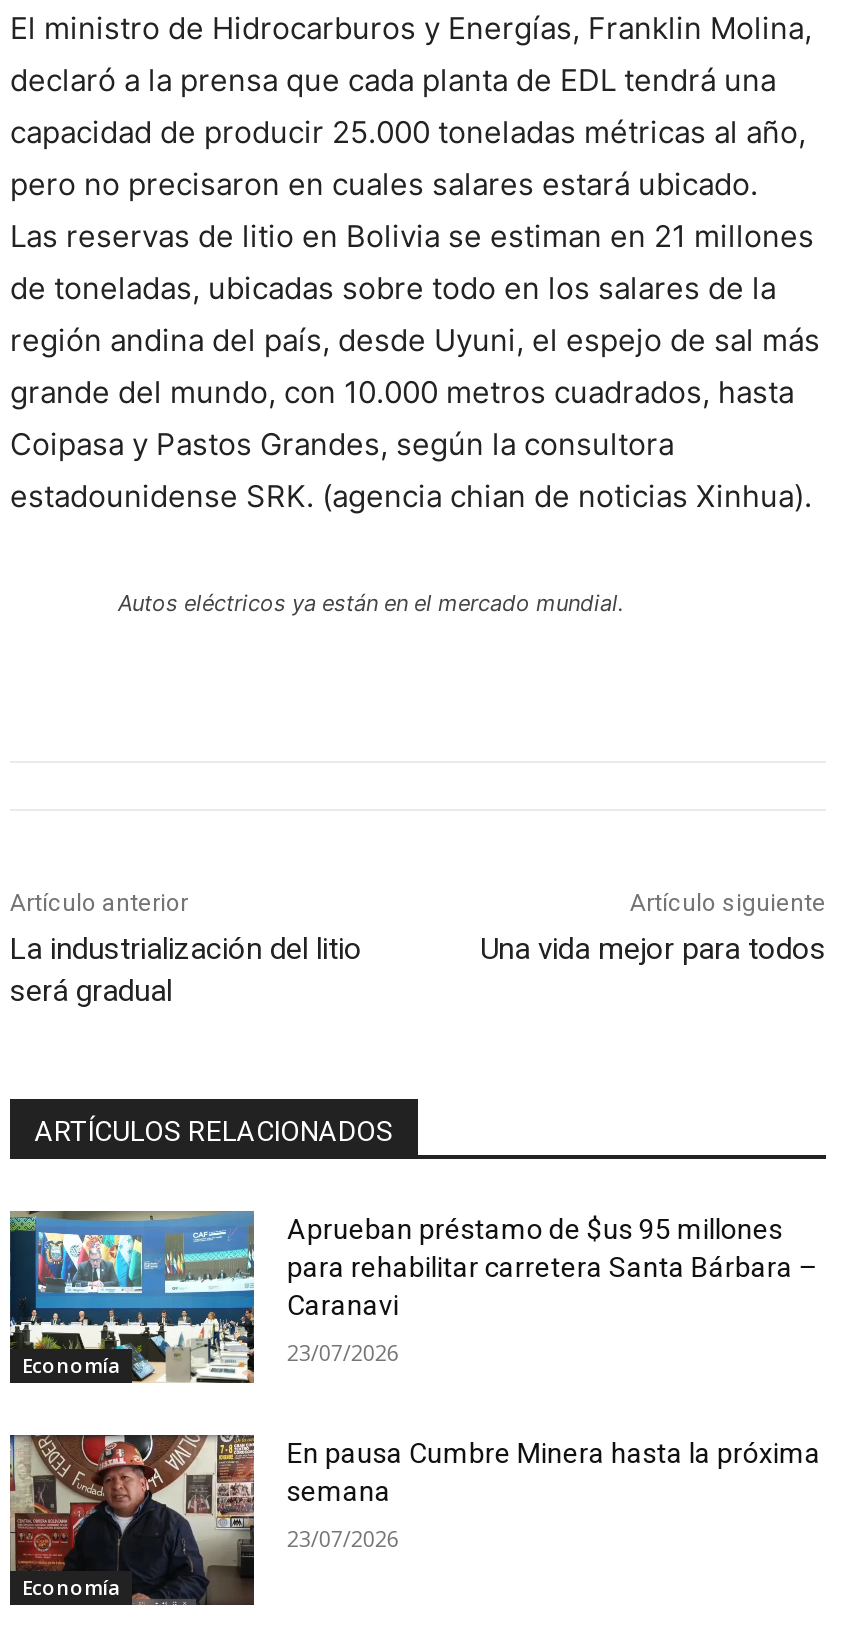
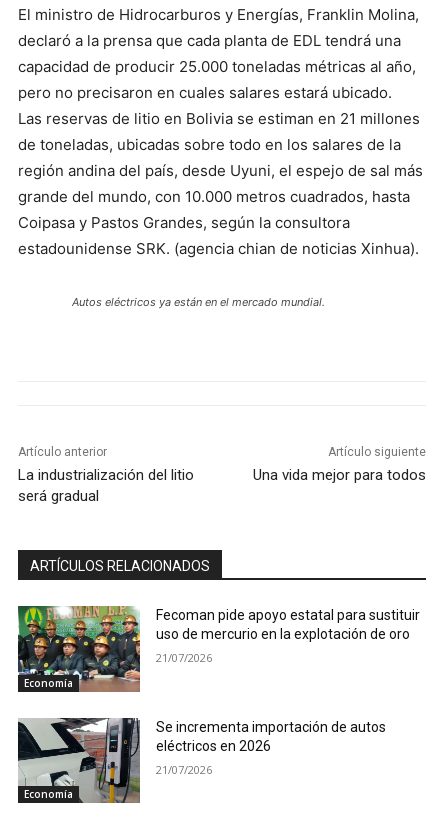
- [image]
- Aprueban préstamo de $us 95 millones
- para rehabilitar carretera Santa Bárbara –
- Caranavi
+ [image]
+ Fecoman pide apoyo estatal para sustituir
+ uso de mercurio en la explotación de oro

- 23/07/2026
+ 21/07/2026

- [image]
- En pausa Cumbre Minera hasta la próxima
- semana
+ [image]
+ Se incrementa importación de autos
+ eléctricos en 2026

- 23/07/2026
+ 21/07/2026
